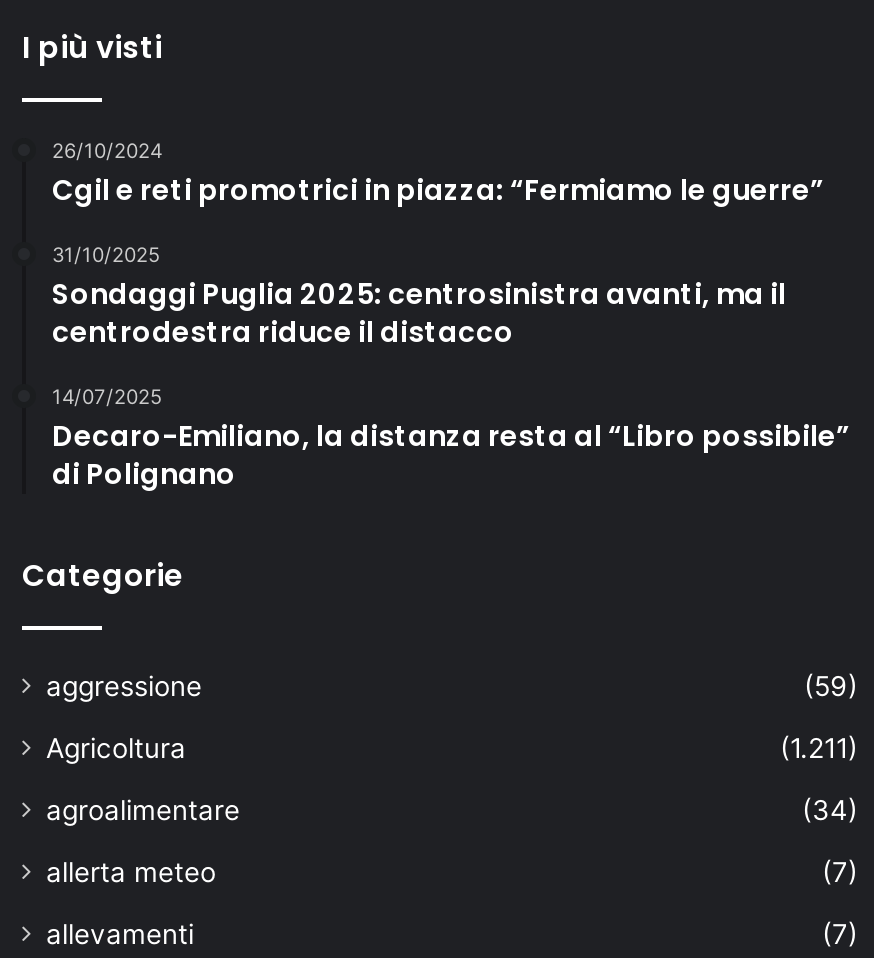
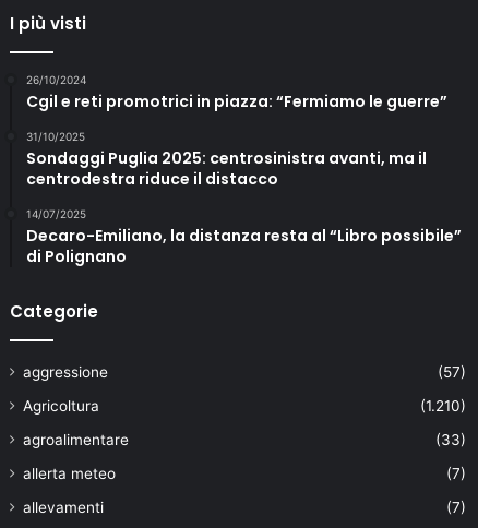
- (59)
+ (57)

- (1.211)
+ (1.210)

- (34)
+ (33)
